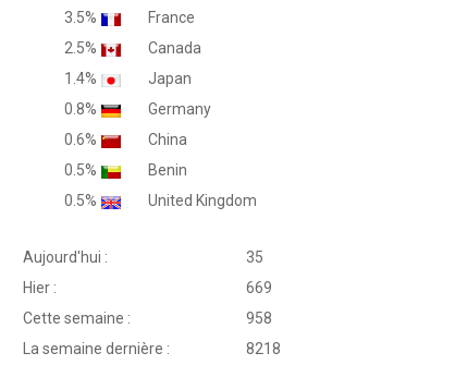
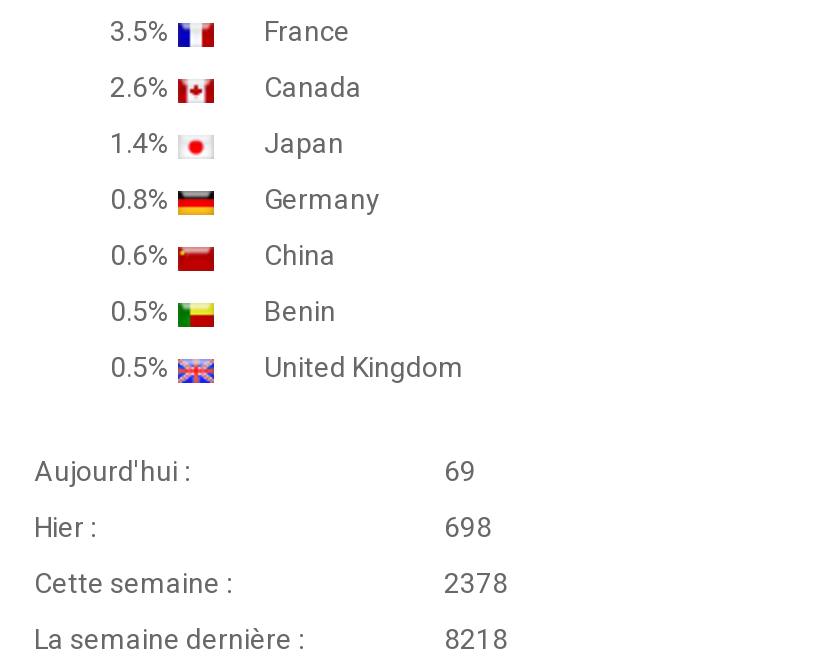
- 2.5%
+ 2.6%

- 35
+ 69

- 669
+ 698

- 958
+ 2378
